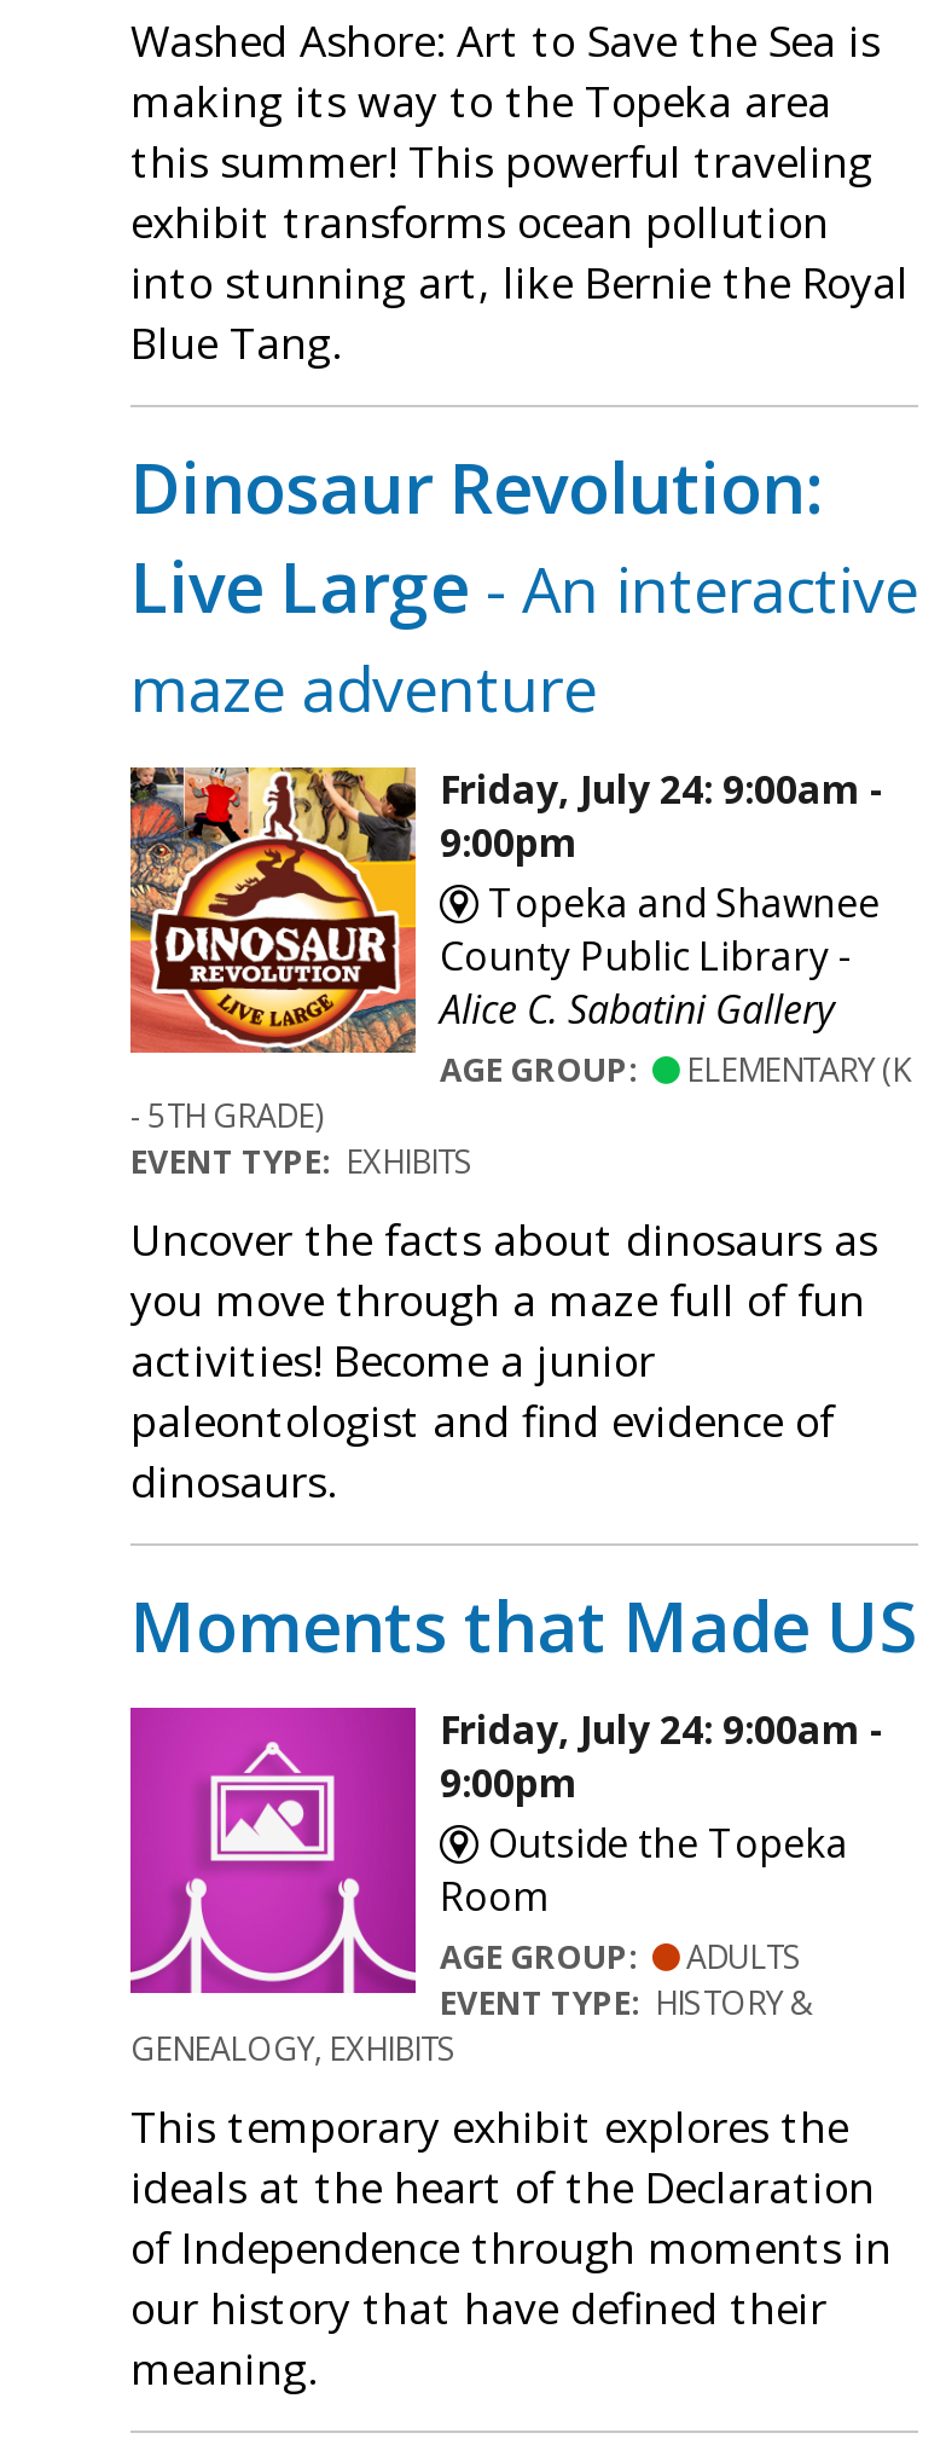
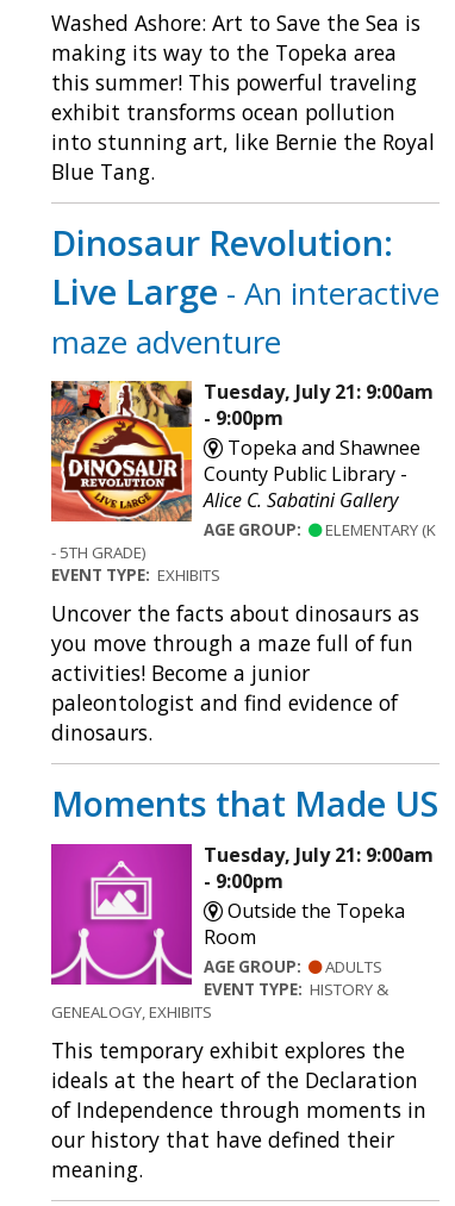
- Friday, July 24: 9:00am -
- 9:00pm
+ Tuesday, July 21: 9:00am
+ - 9:00pm

- Friday, July 24: 9:00am -
- 9:00pm
+ Tuesday, July 21: 9:00am
+ - 9:00pm
